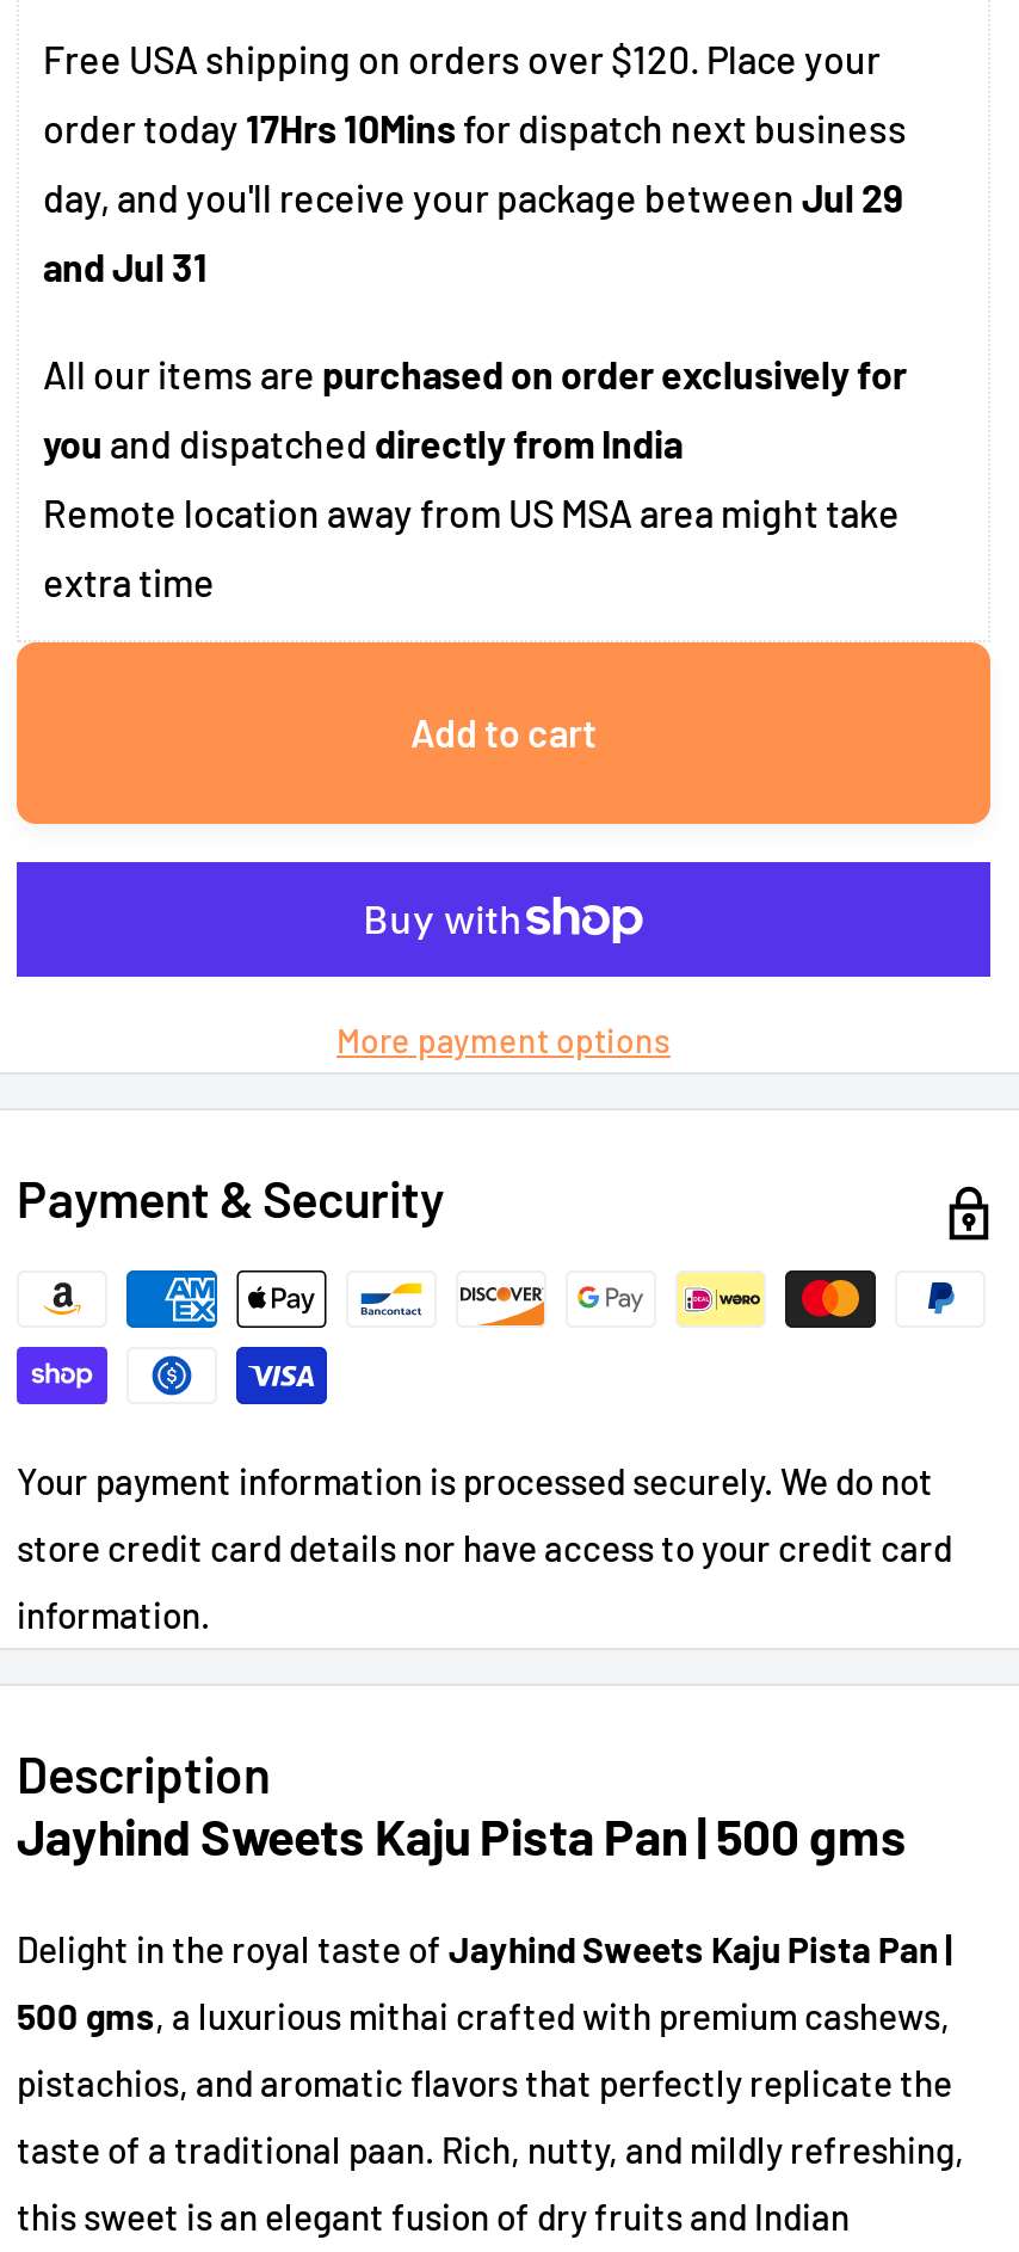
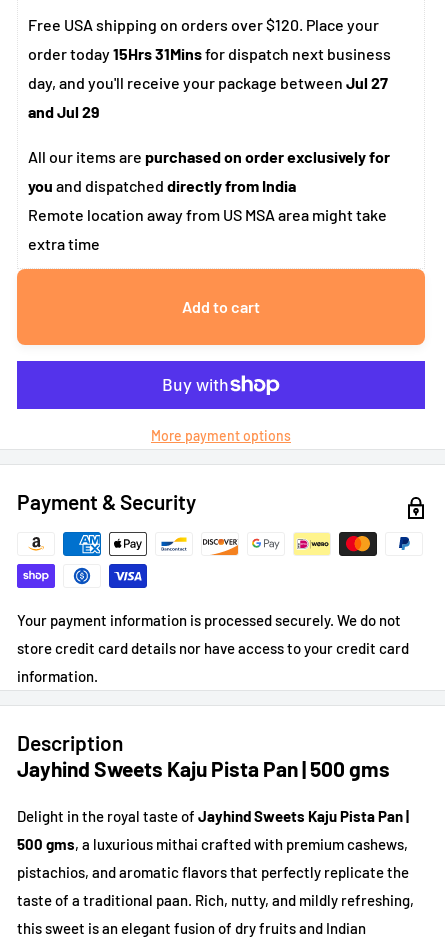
- order today 17Hrs 10Mins for dispatch next business
+ order today 15Hrs 31Mins for dispatch next business

- day, and you'll receive your package between Jul 29
+ day, and you'll receive your package between Jul 27

- and Jul 31
+ and Jul 29
